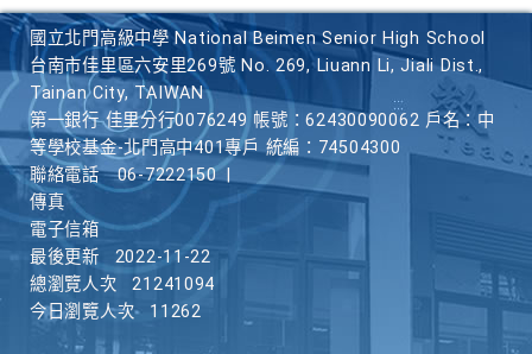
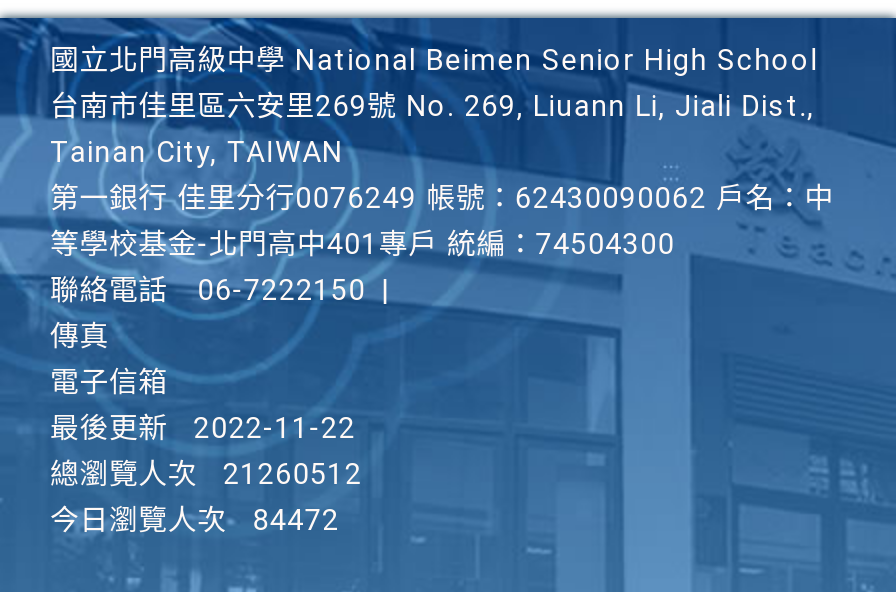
- 總瀏覽人次 21241094
+ 總瀏覽人次 21260512

- 今日瀏覽人次 11262
+ 今日瀏覽人次 84472
